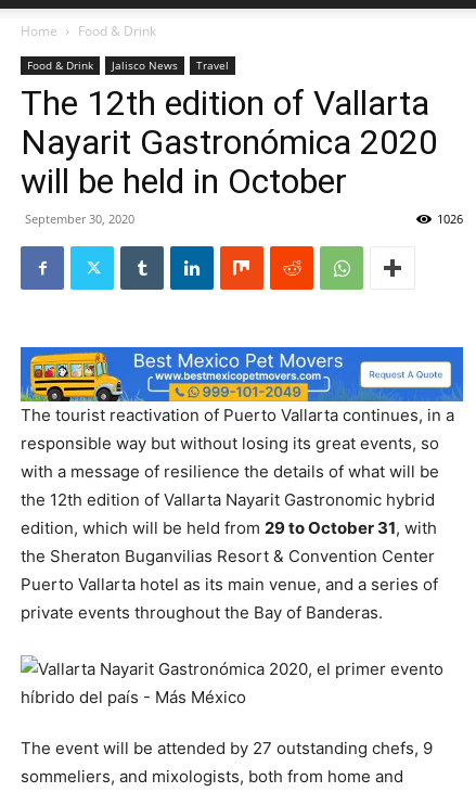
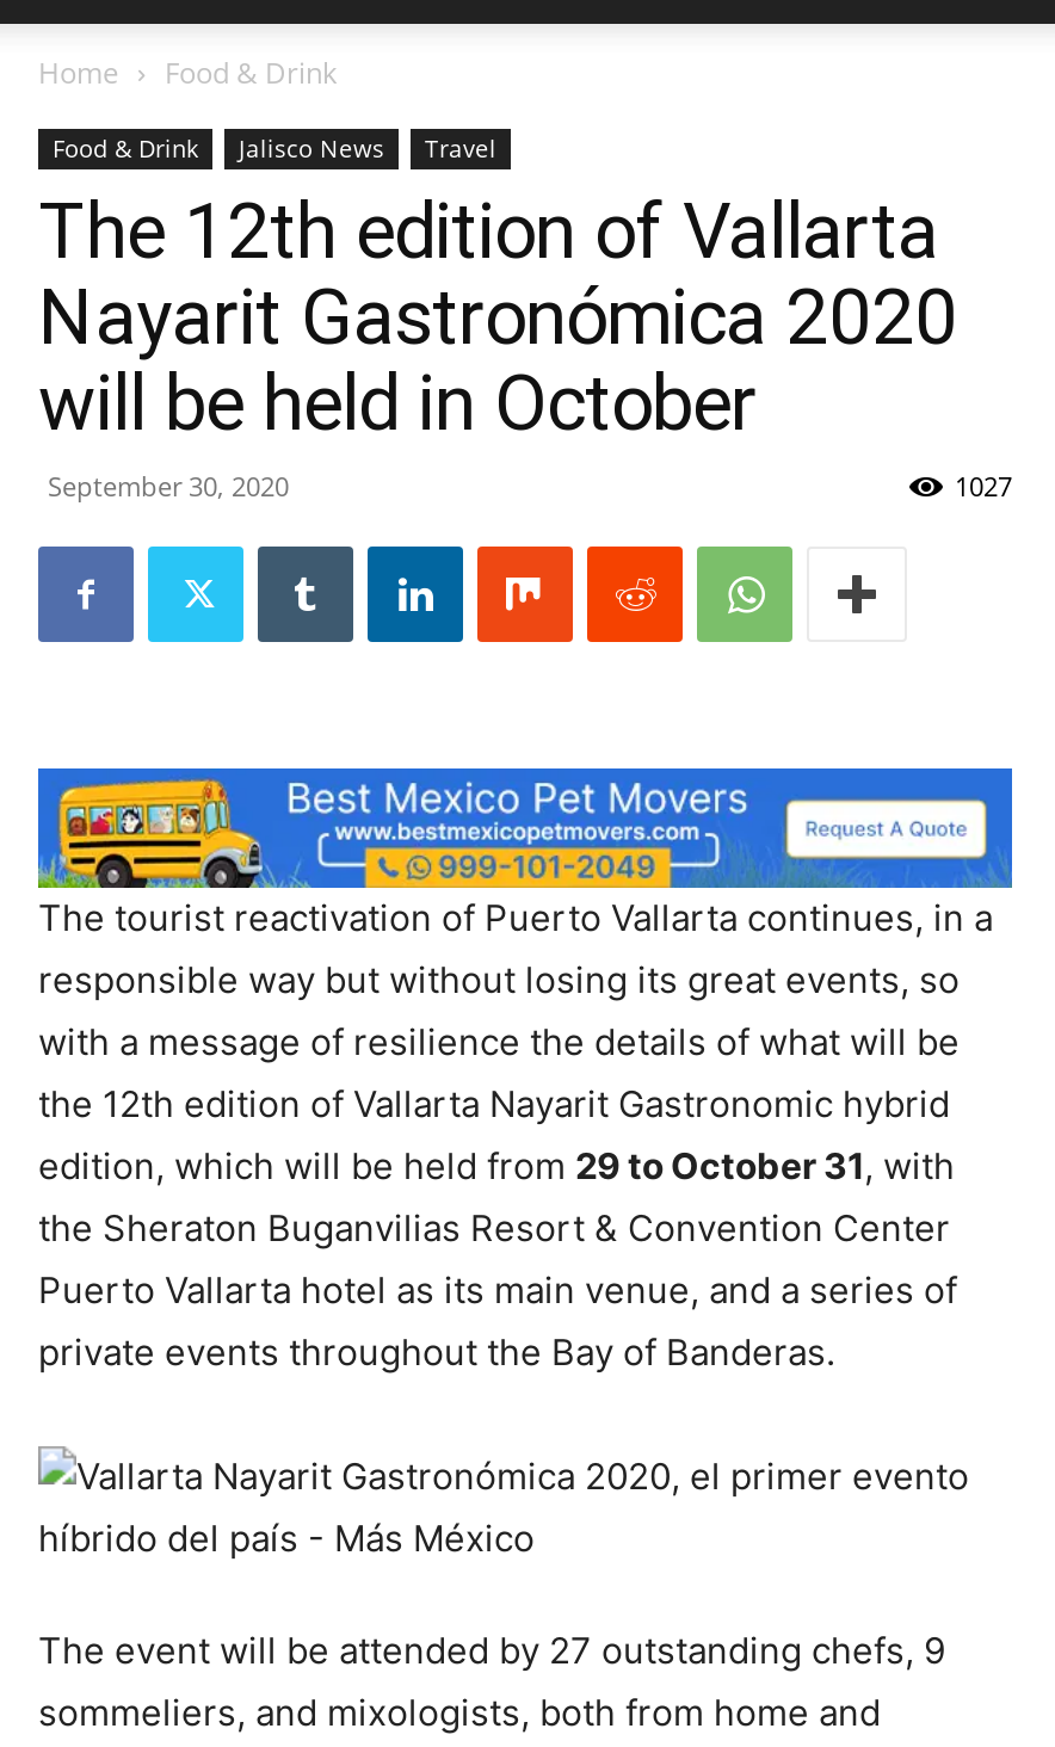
- 1026
+ 1027
